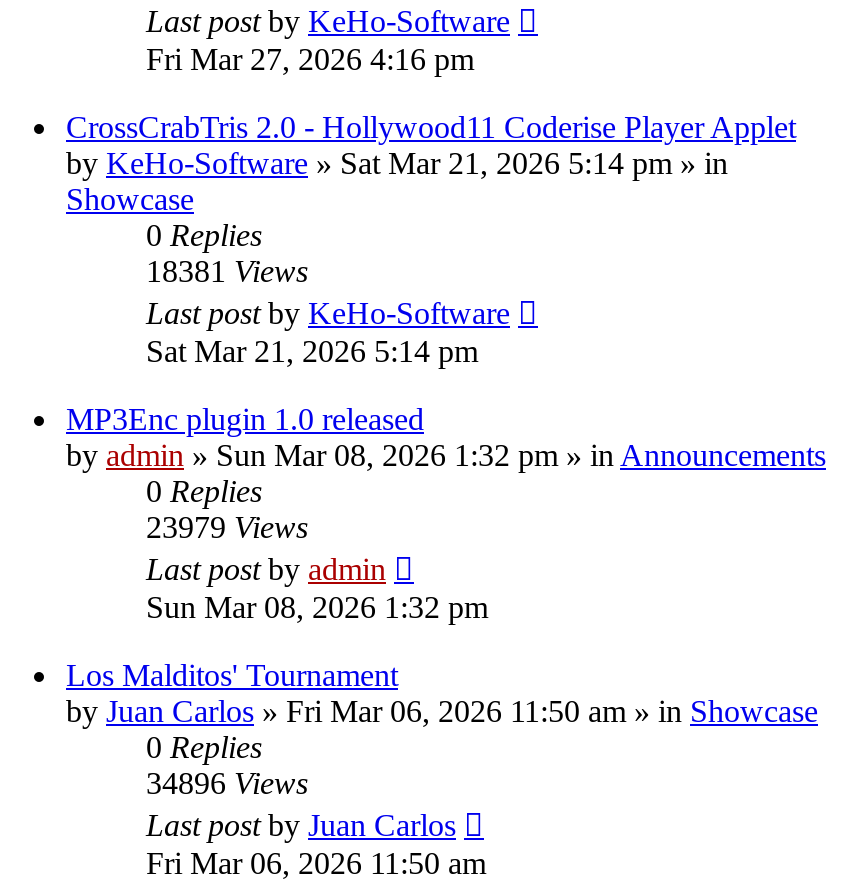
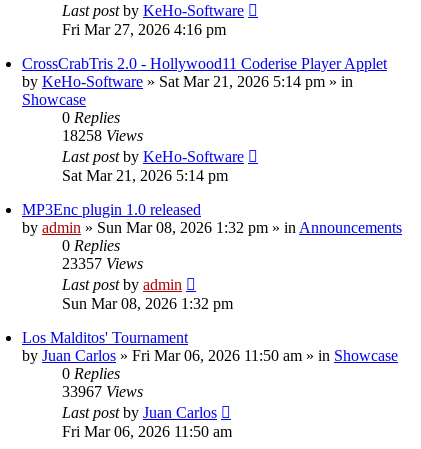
- 18381 Views
+ 18258 Views

- 23979 Views
+ 23357 Views

- 34896 Views
+ 33967 Views
